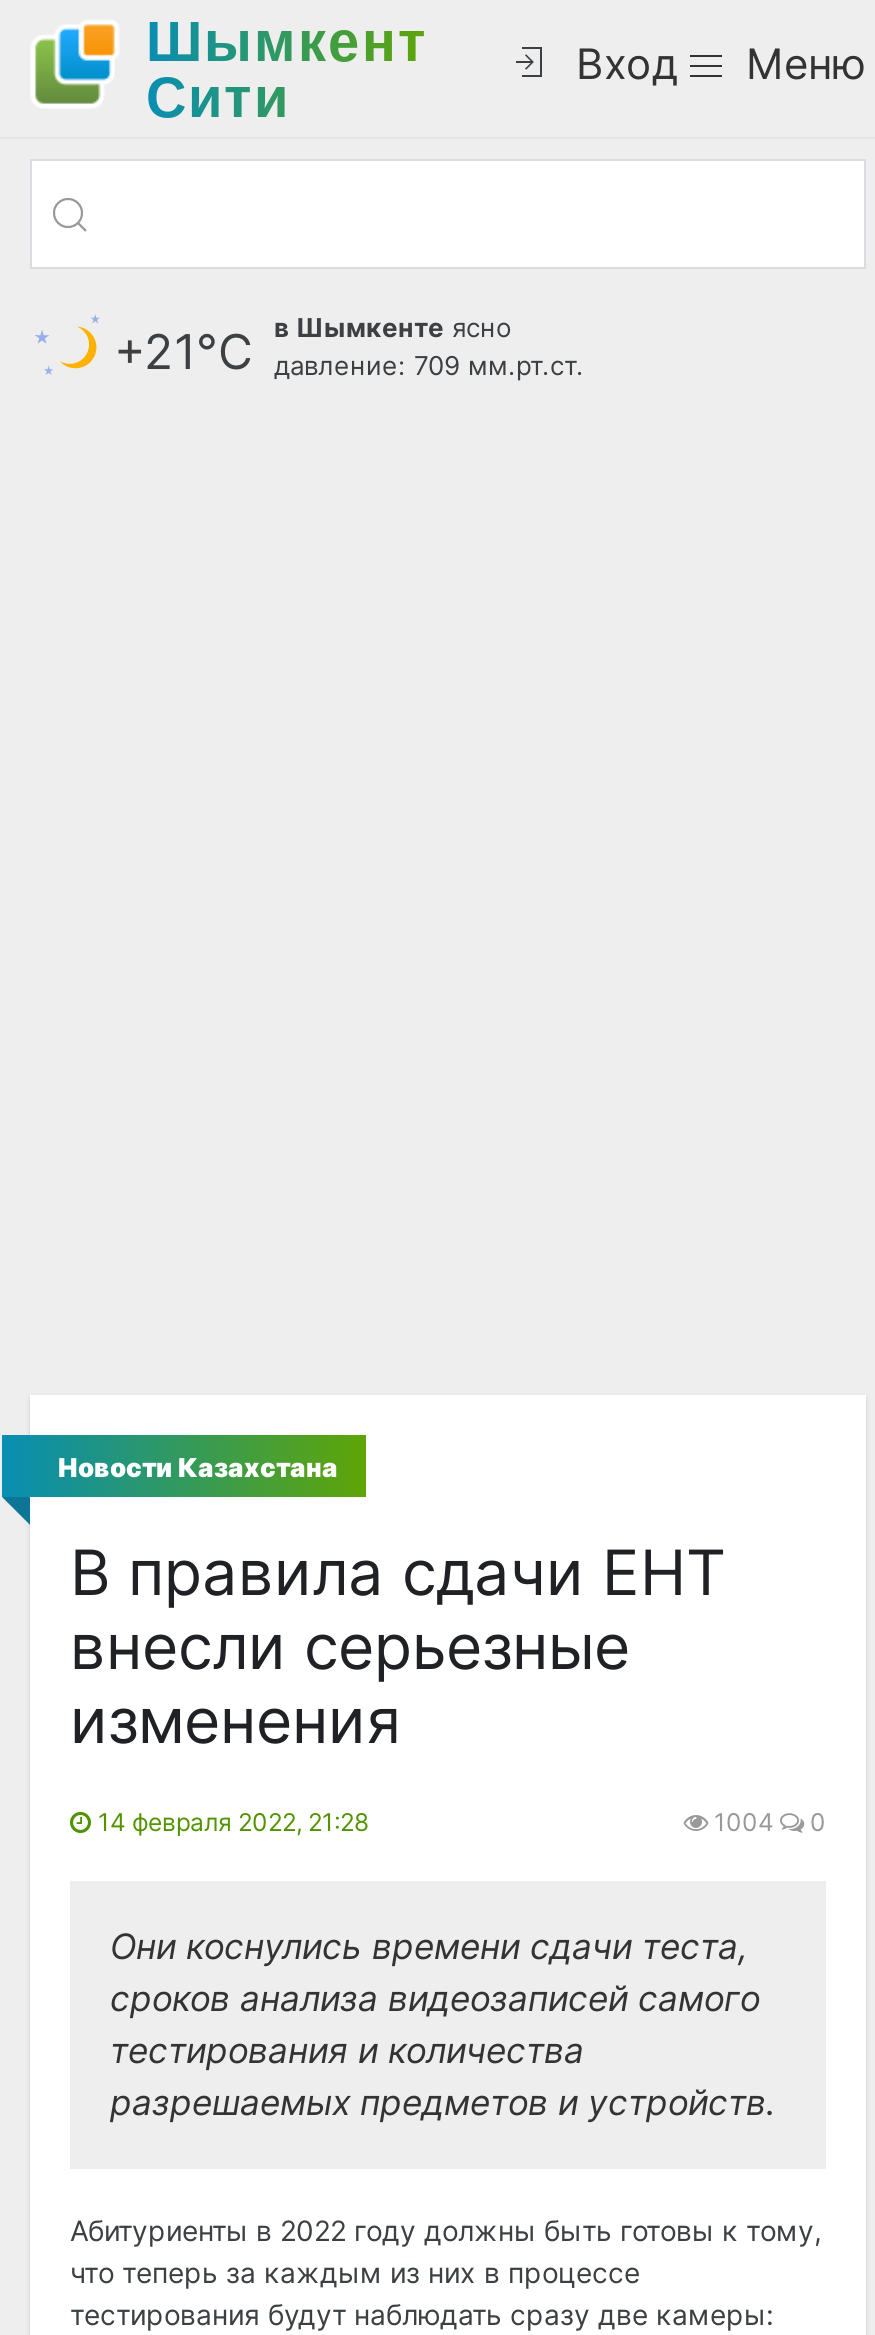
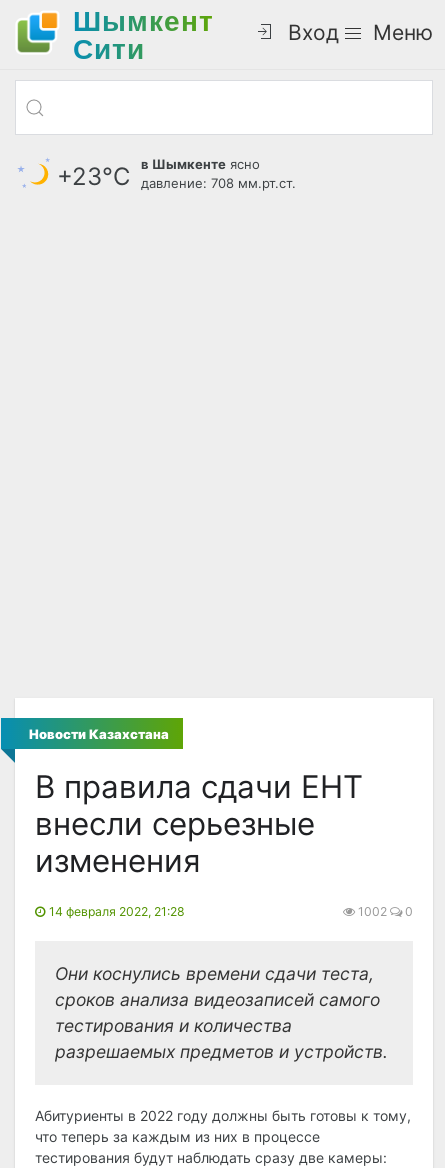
- +21°С
+ +23°С

- давление: 709 мм.рт.ст.
+ давление: 708 мм.рт.ст.

- 1004 0
+ 1002 0
